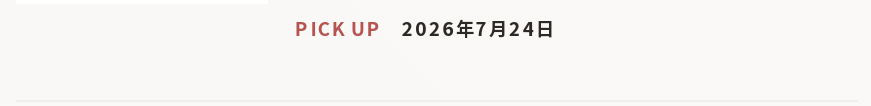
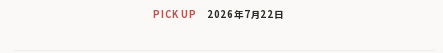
- PICK UP 2026年7月24日
+ PICK UP 2026年7月22日
